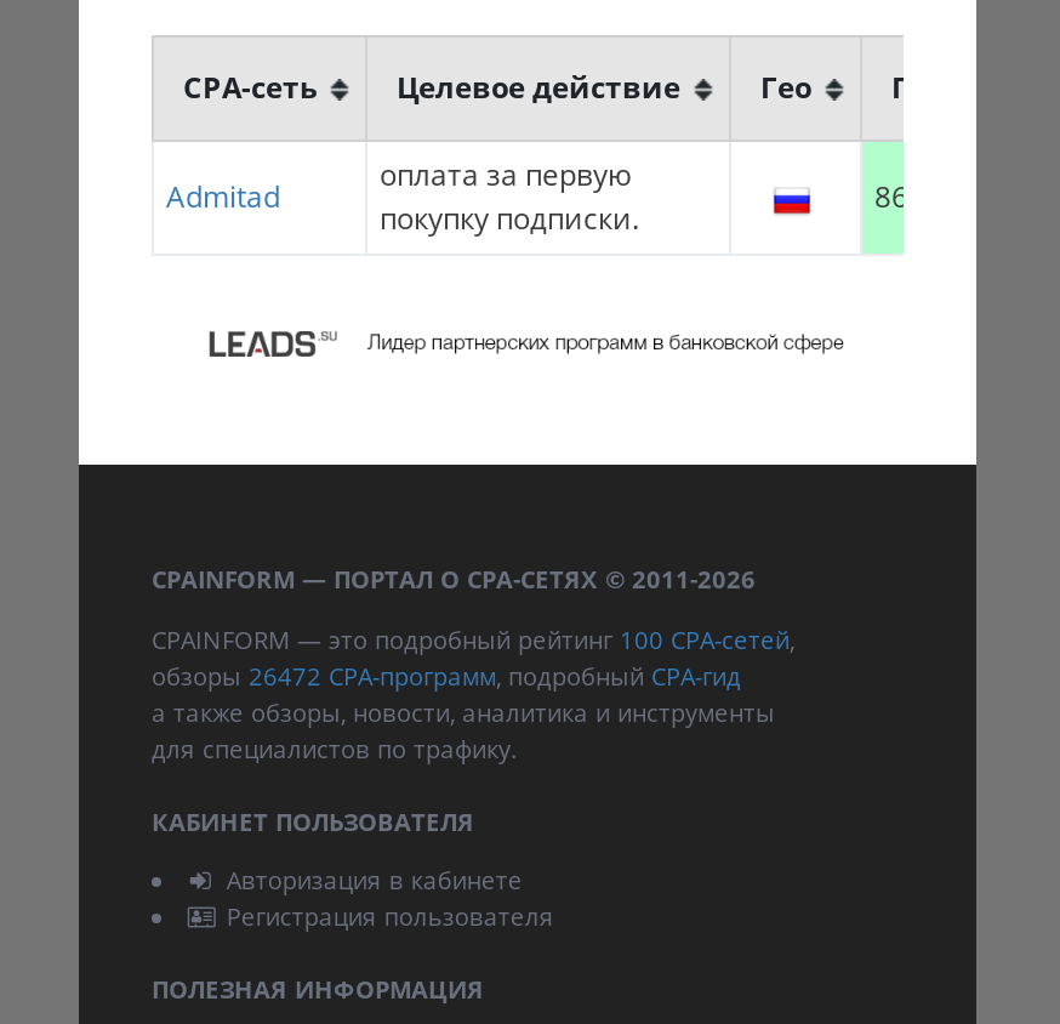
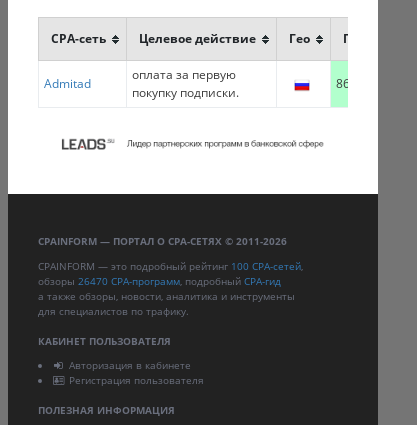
- обзоры 26472 CPA-программ, подробный CPA-гид
+ обзоры 26470 CPA-программ, подробный CPA-гид
